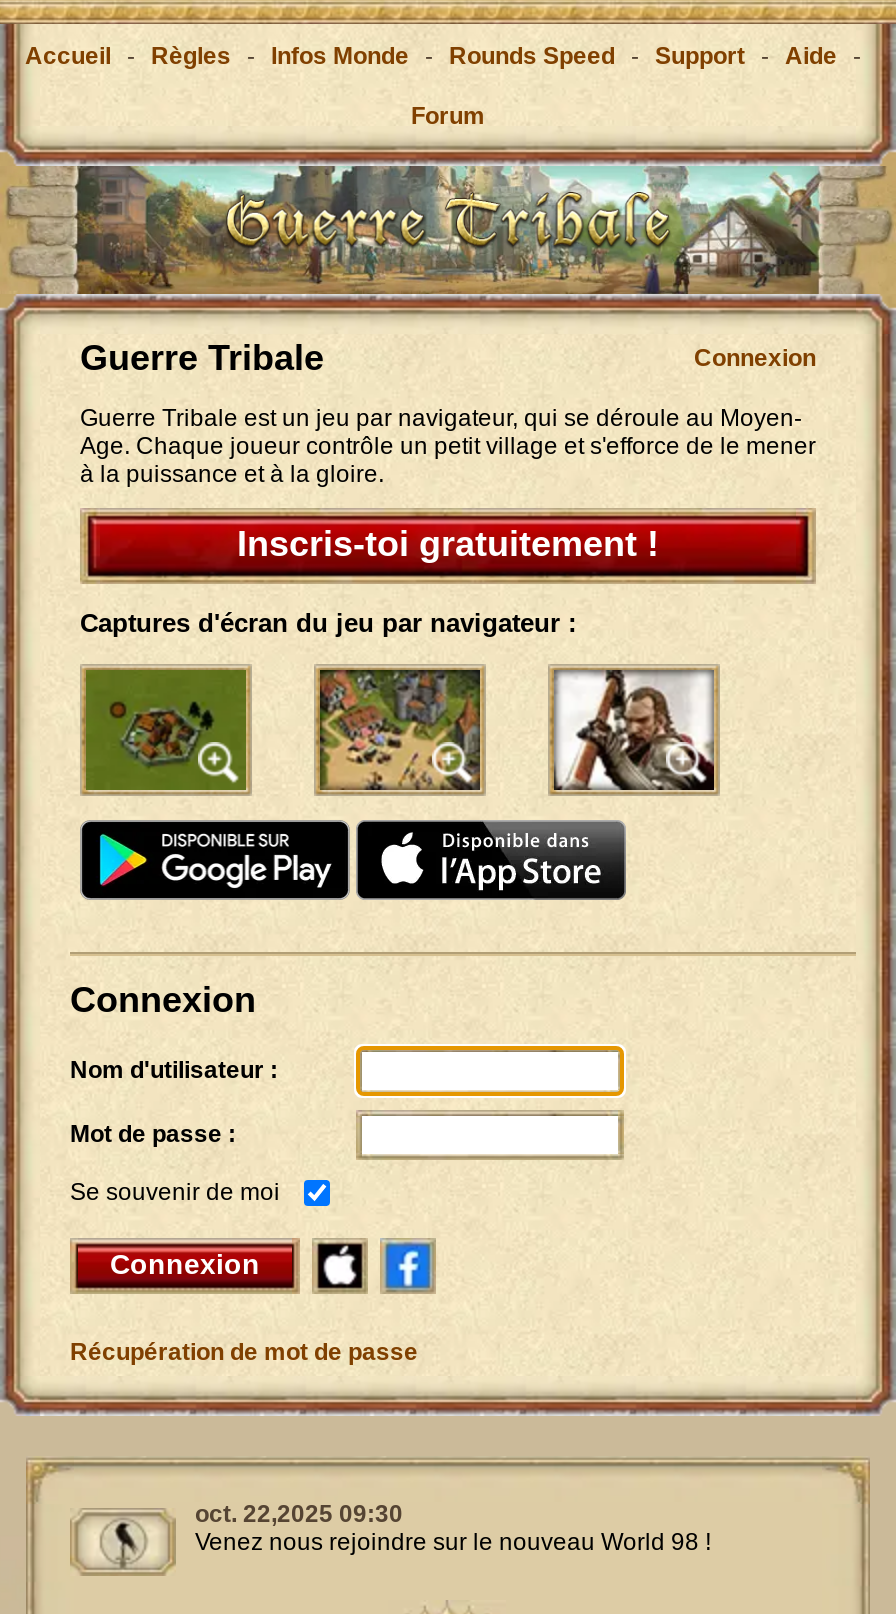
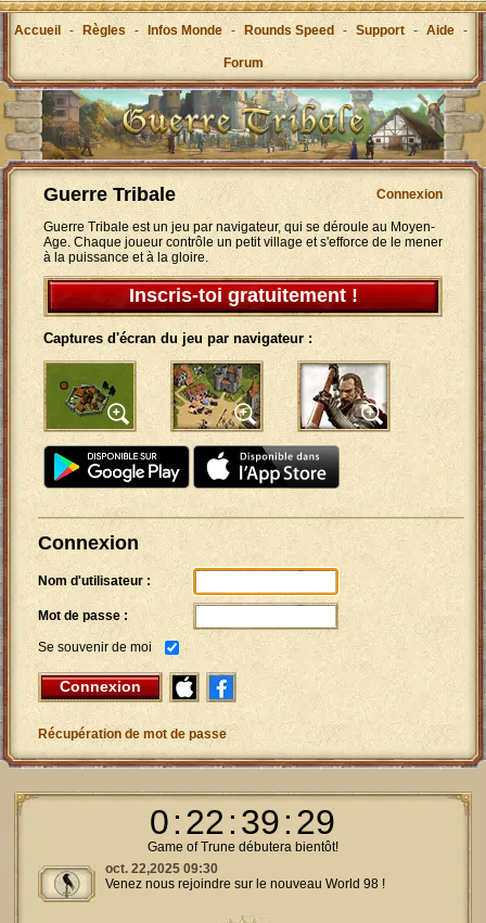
+ 0 : 22 : 39 : 29
+ Game of Trune débutera bientôt!
